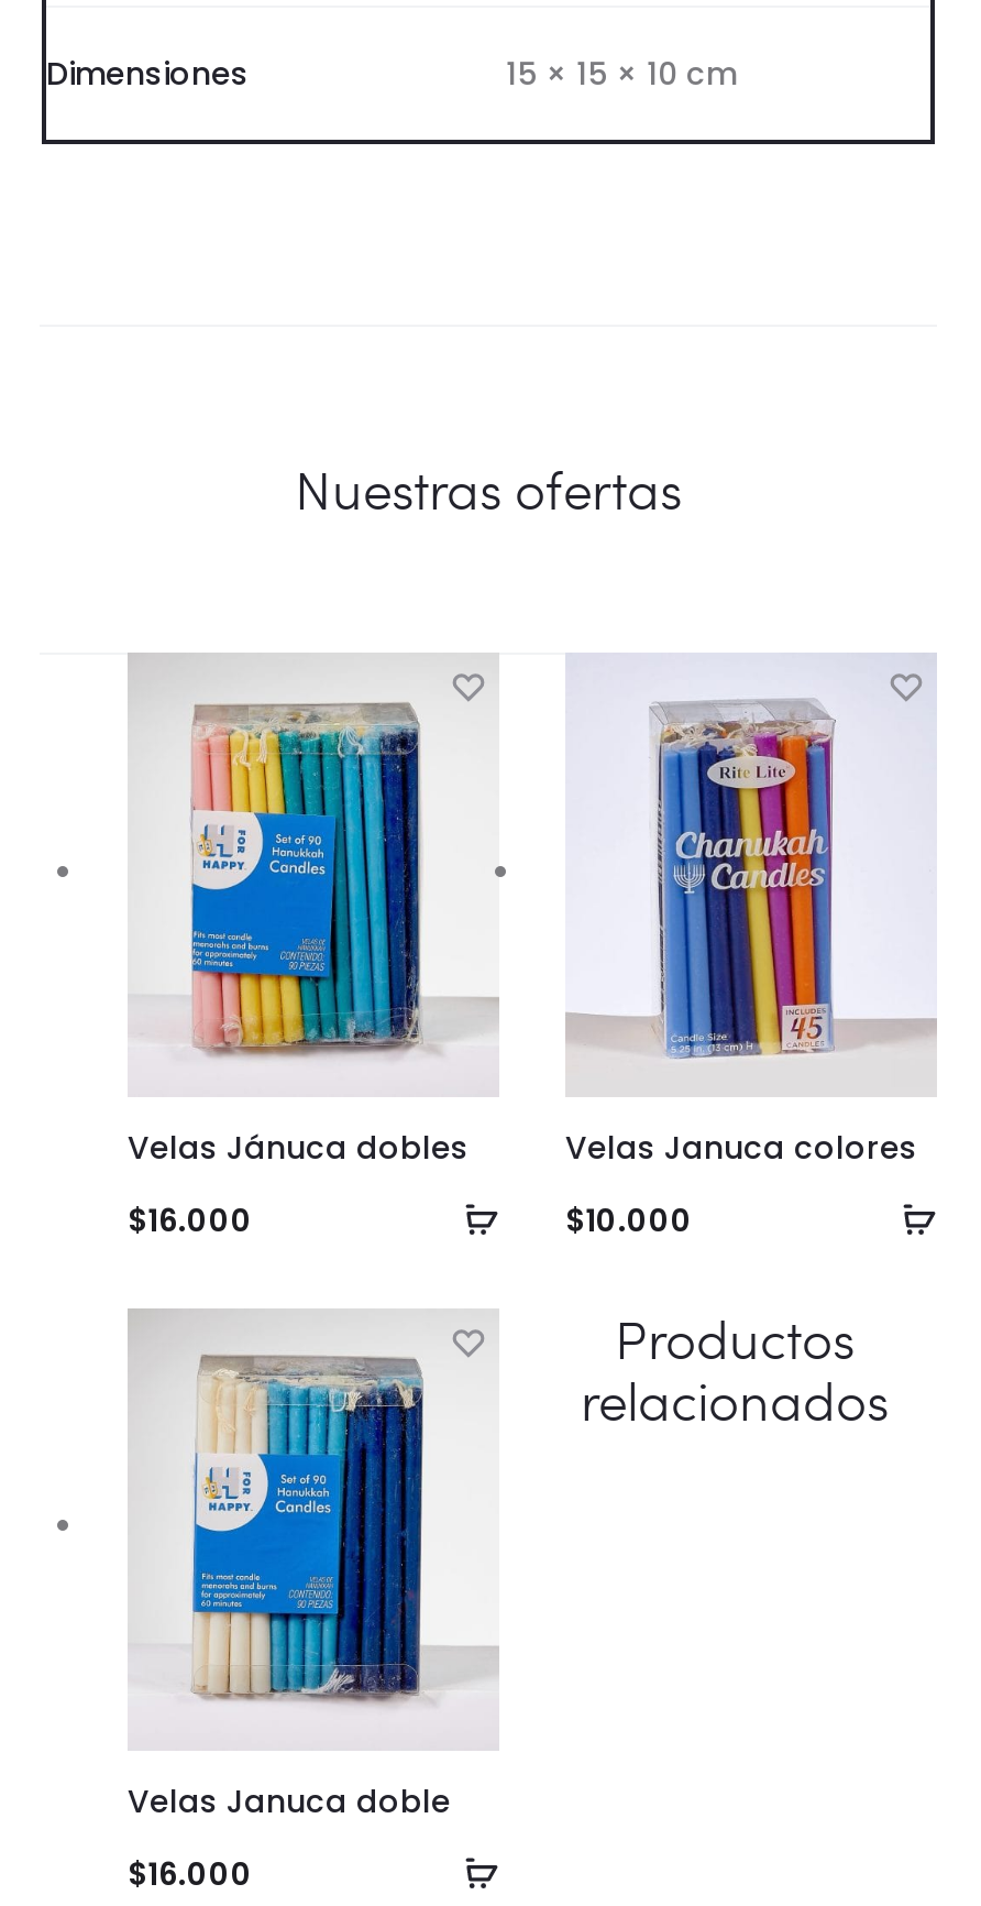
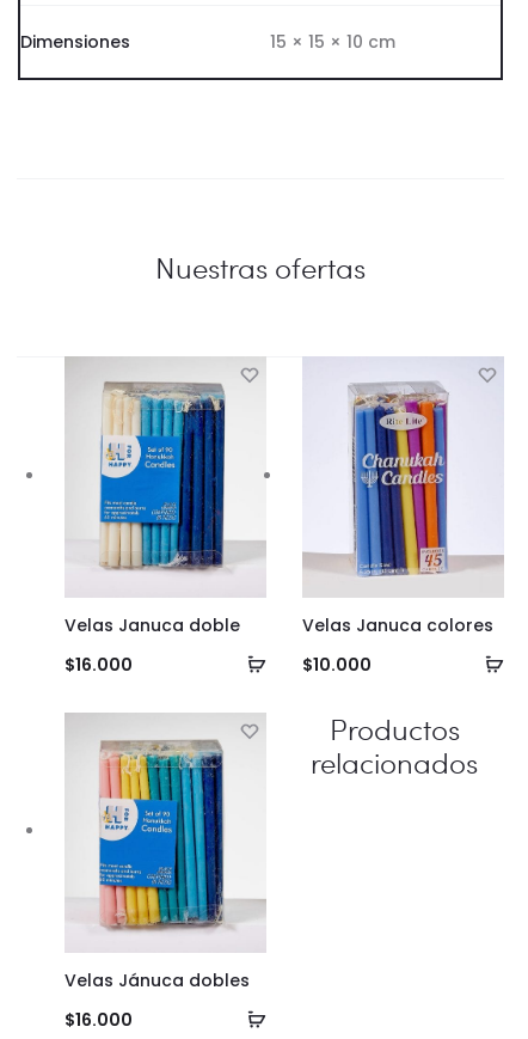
moved down: [image] | Velas Jánuca dobles

moved up: [image] | Velas Januca doble
